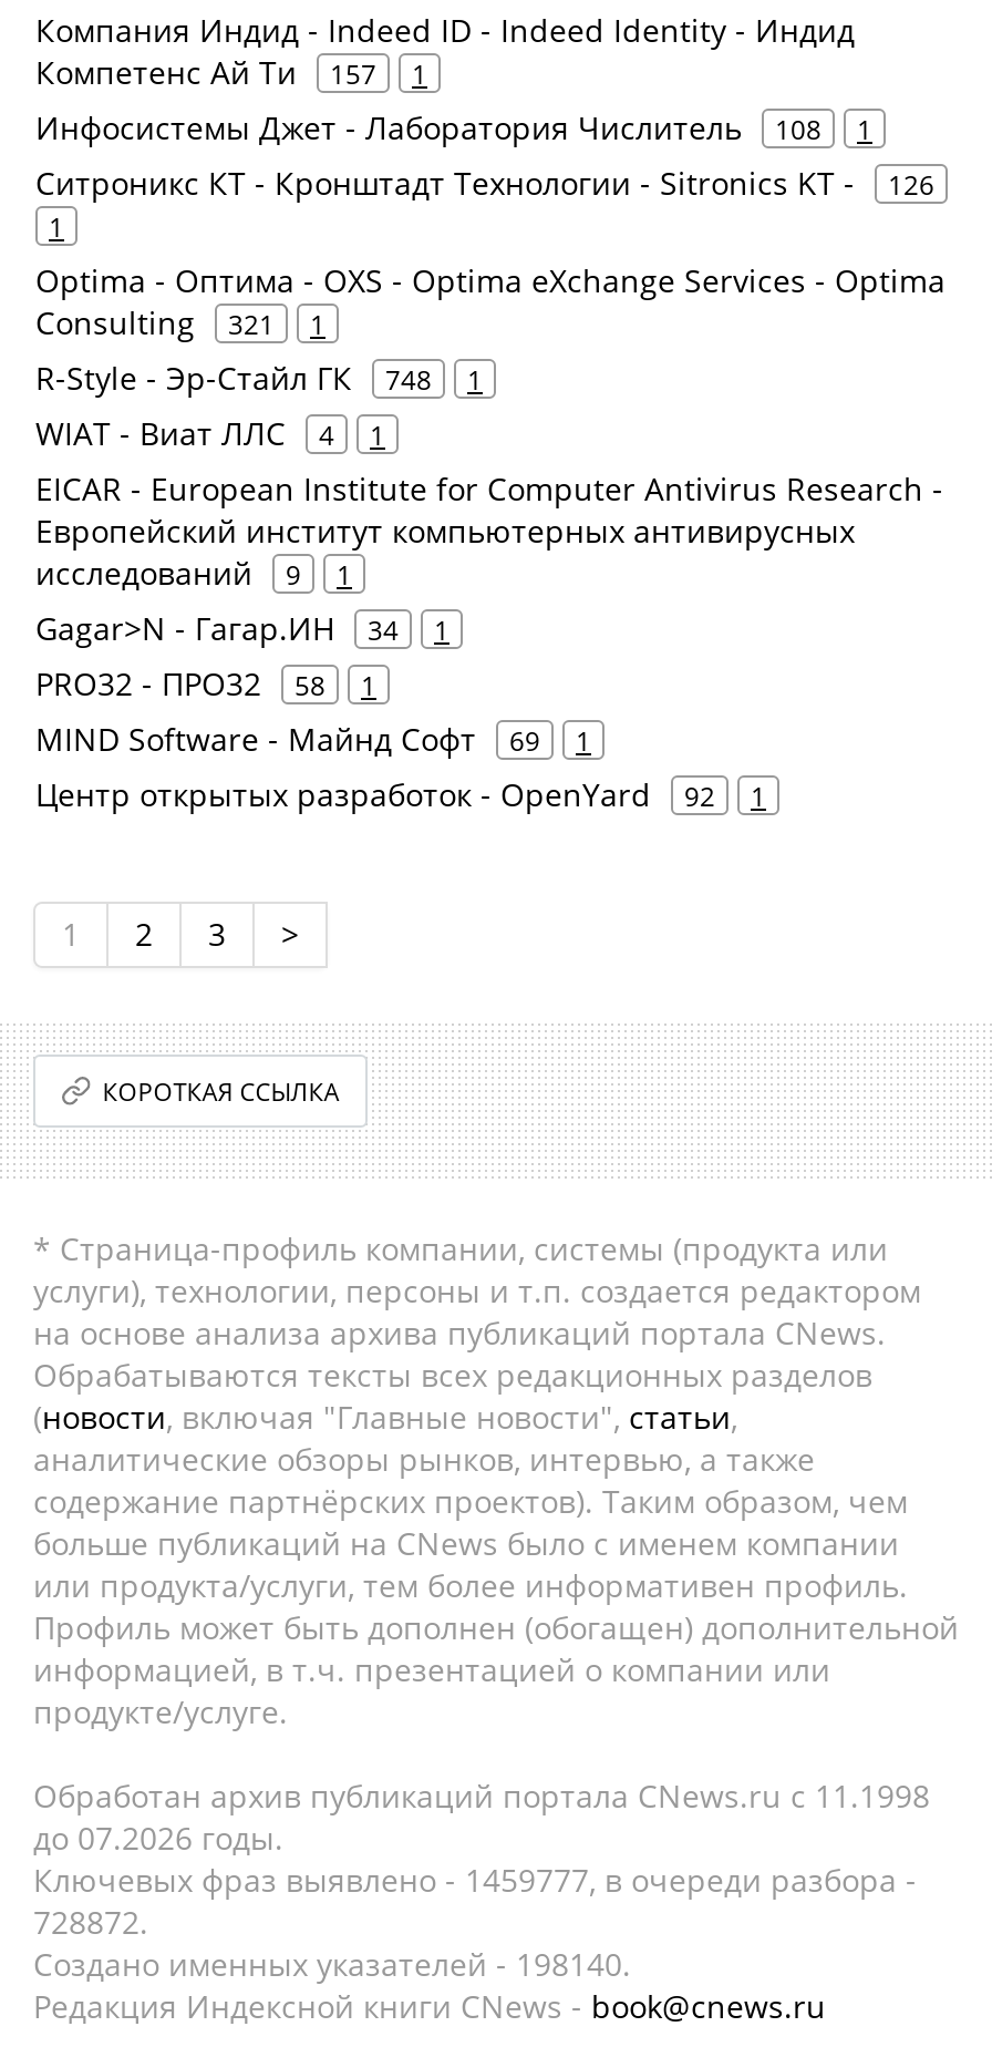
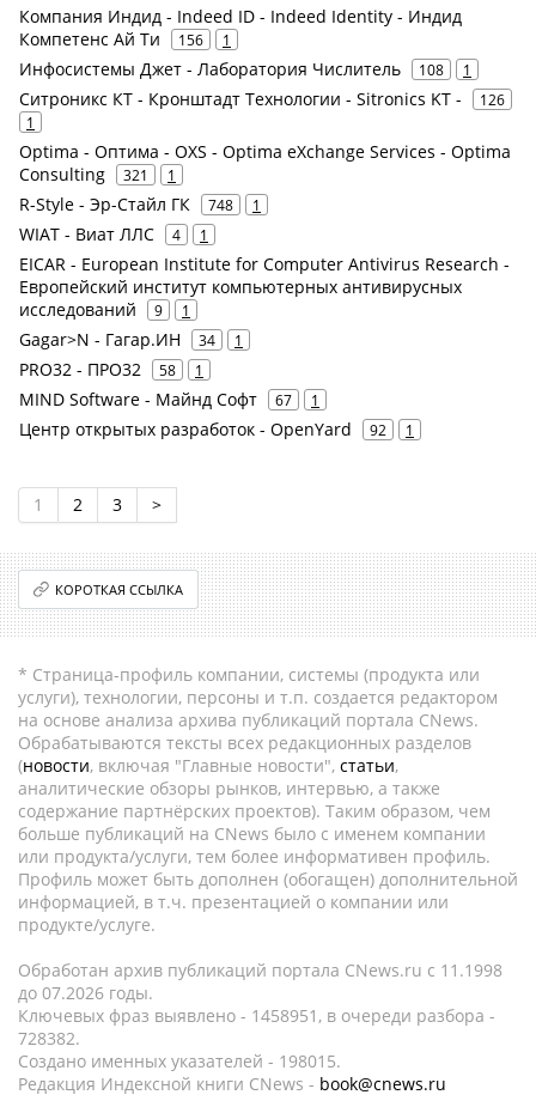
- Компетенс Ай Ти 157 1
+ Компетенс Ай Ти 156 1

- MIND Software - Майнд Софт 69 1
+ MIND Software - Майнд Софт 67 1

- Ключевых фраз выявлено - 1459777, в очереди разбора -
+ Ключевых фраз выявлено - 1458951, в очереди разбора -

- 728872.
+ 728382.

- Создано именных указателей - 198140.
+ Создано именных указателей - 198015.
